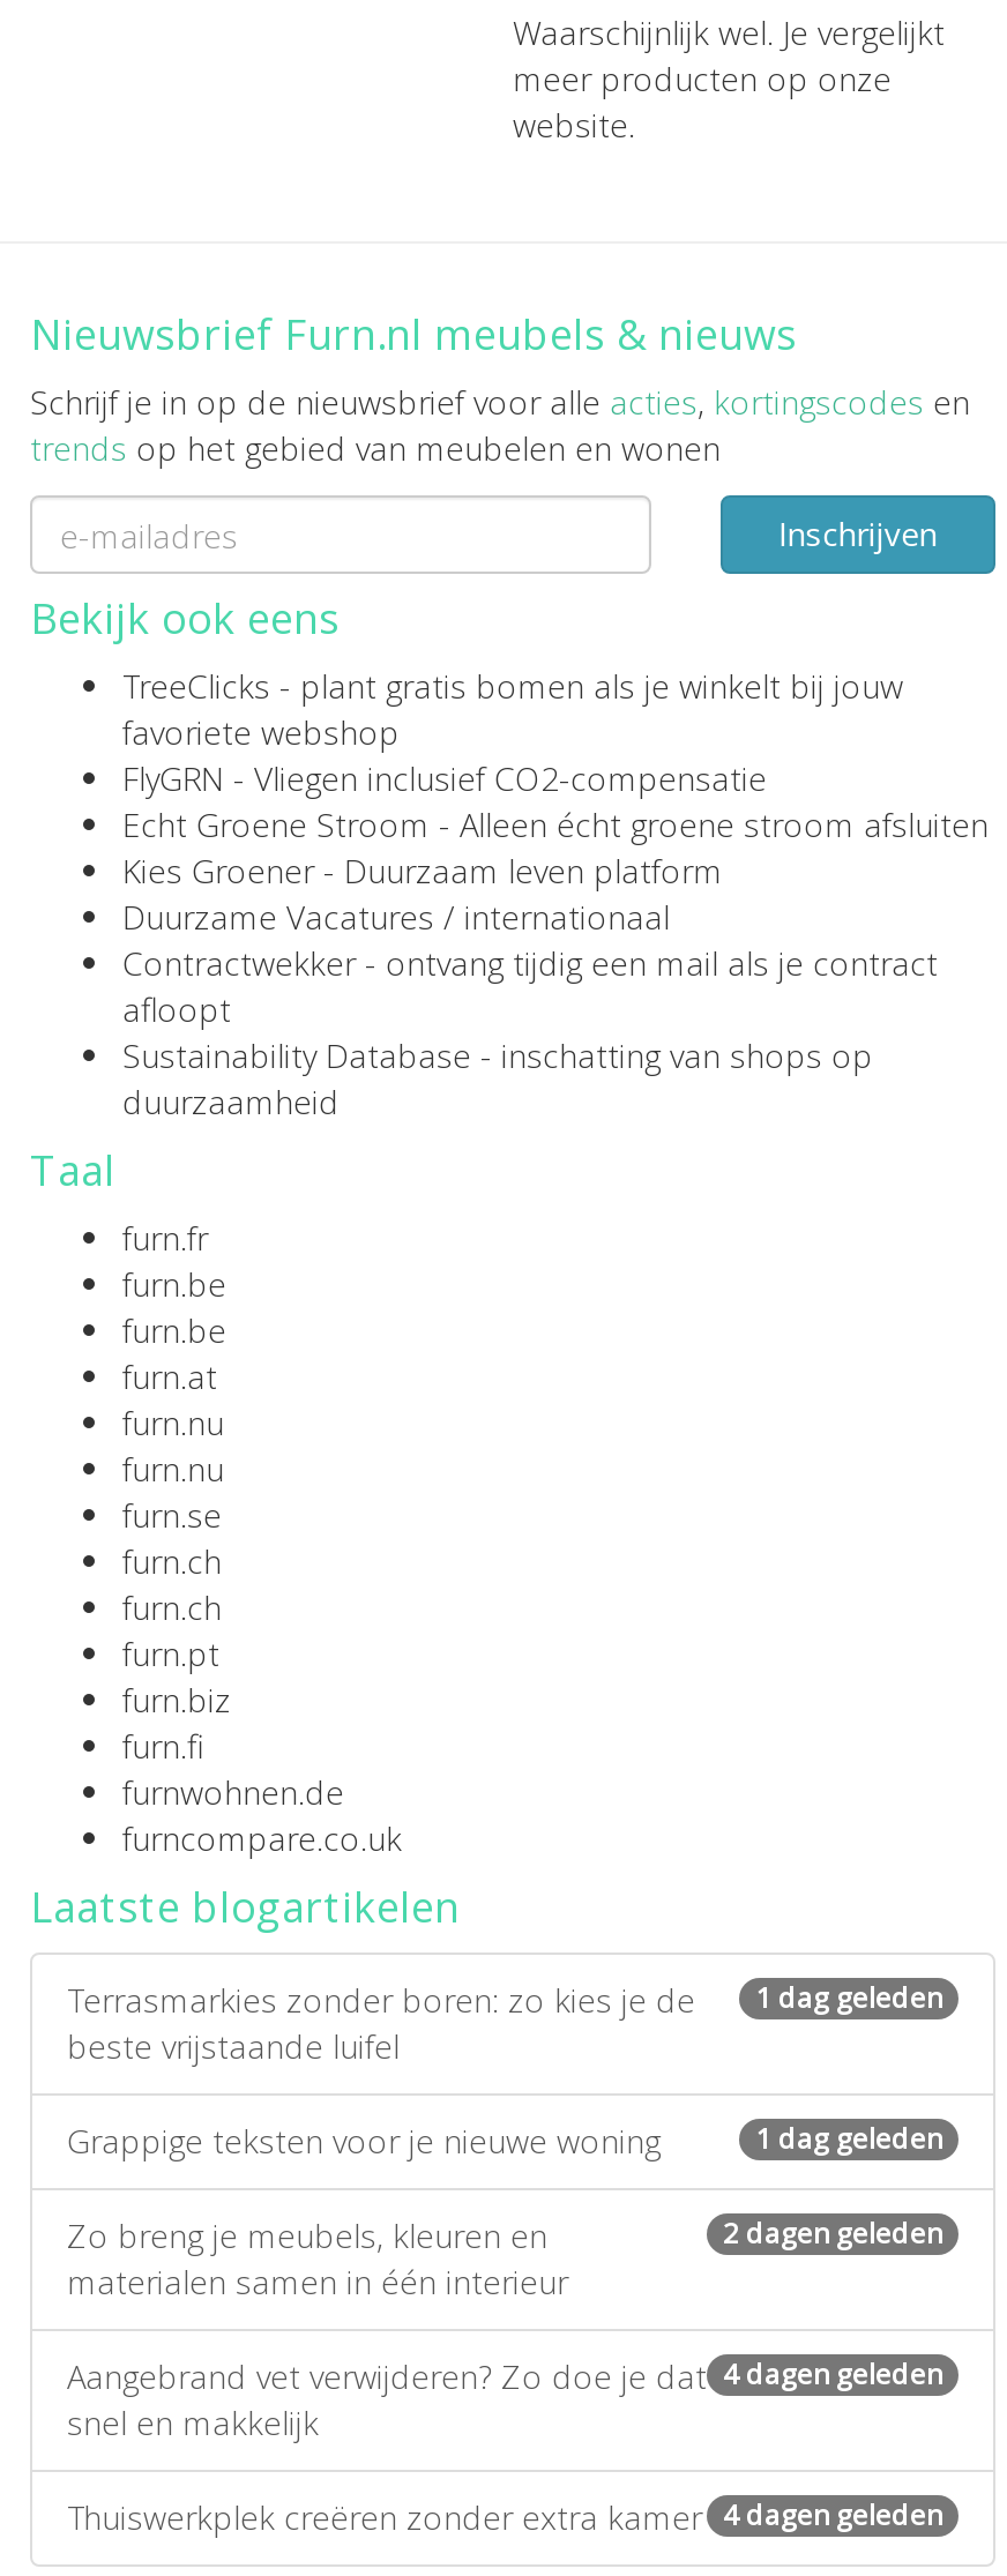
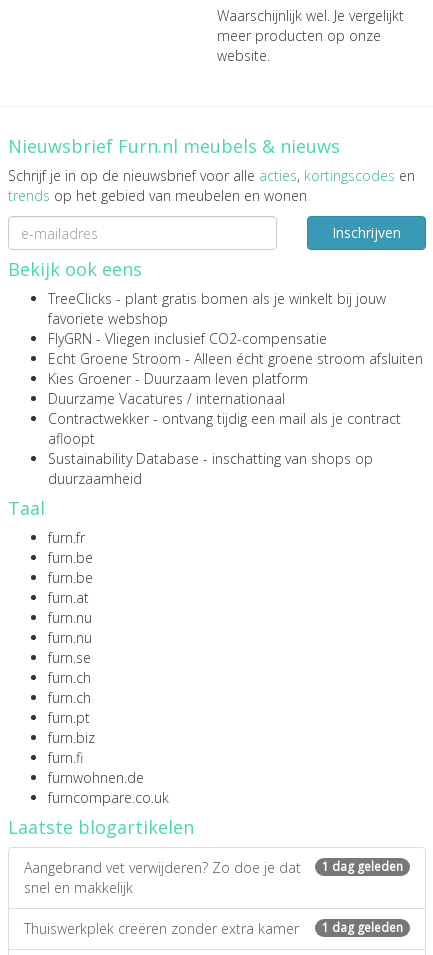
- Terrasmarkies zonder boren: zo kies je de
- beste vrijstaande luifel
- 1 dag geleden
- Grappige teksten voor je nieuwe woning
- 2 dagen geleden
- Zo breng je meubels, kleuren en
- materialen samen in één interieur
- 4 dagen geleden

- 4 dagen geleden
+ 1 dag geleden
